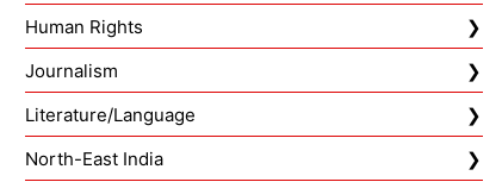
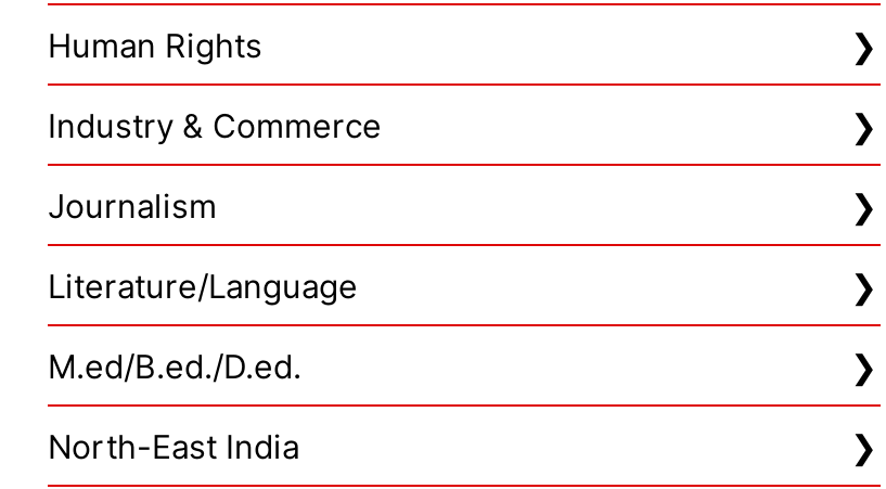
+ Industry & Commerce

+ M.ed/B.ed./D.ed.
